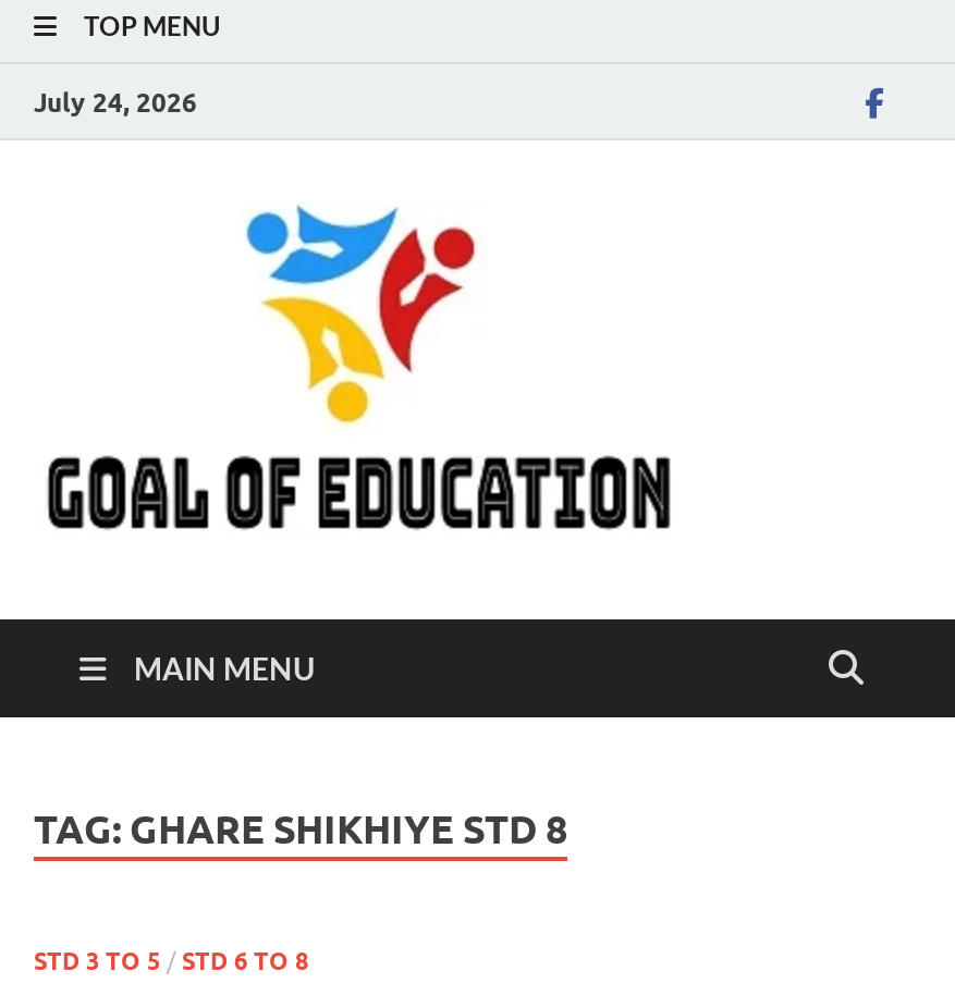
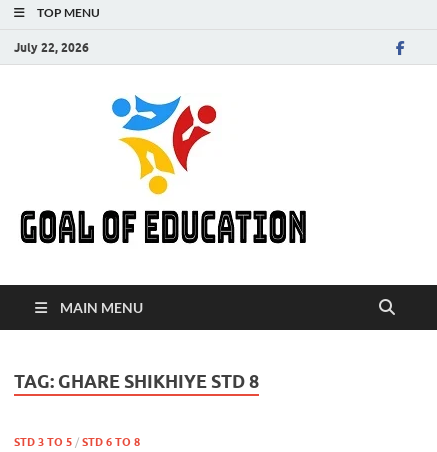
- July 24, 2026
+ July 22, 2026
